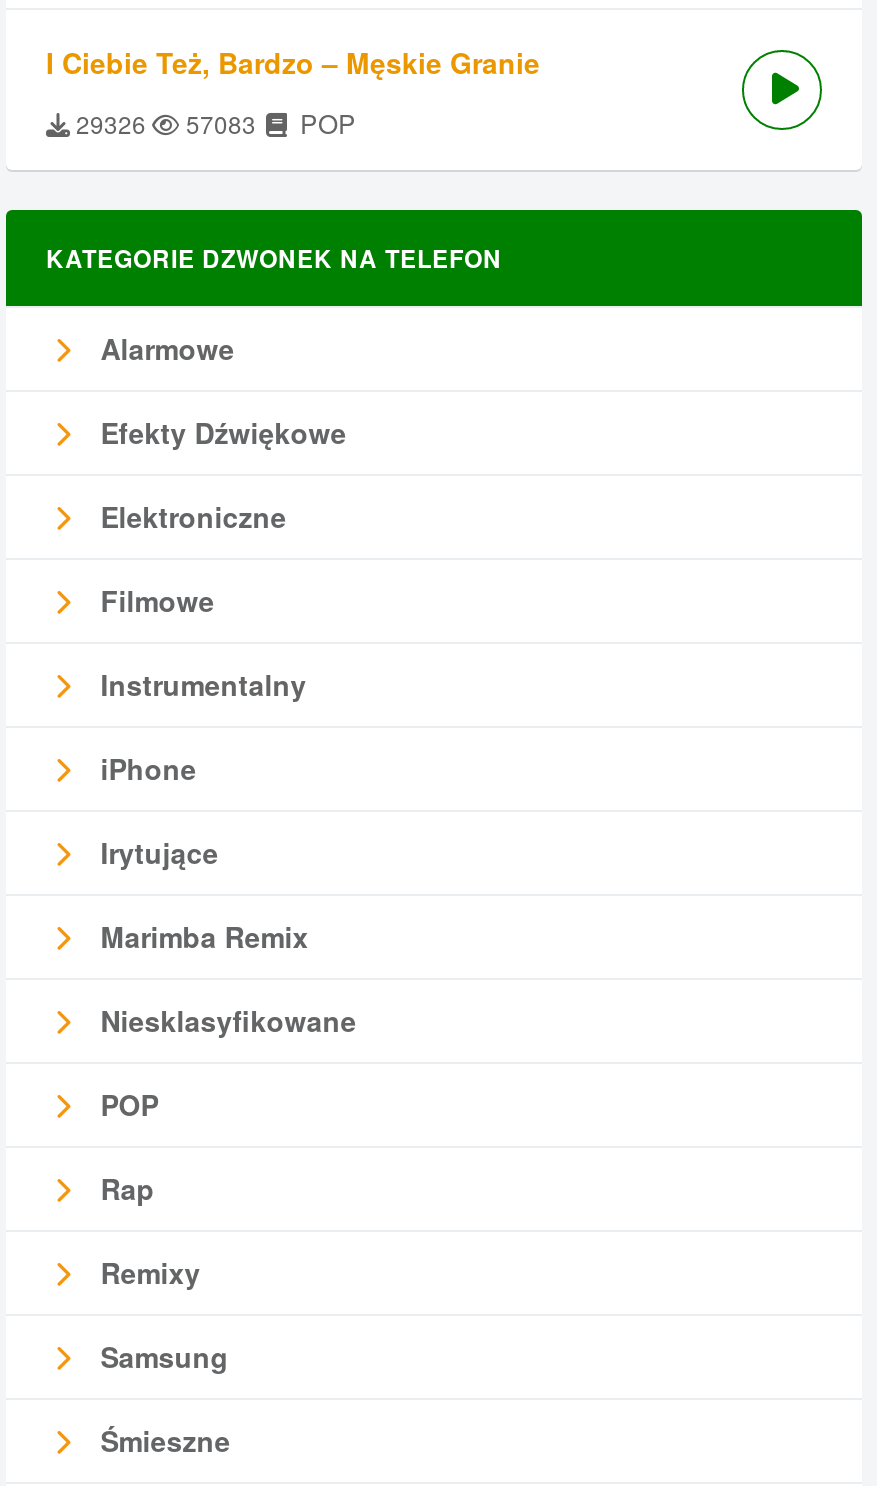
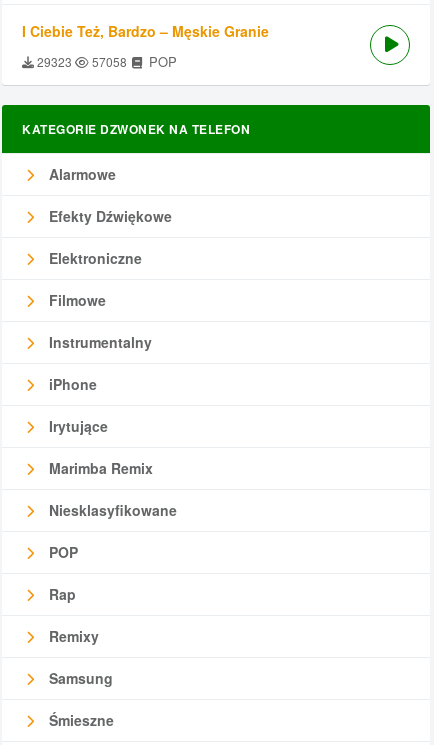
- 29326
+ 29323

- 57083
+ 57058
